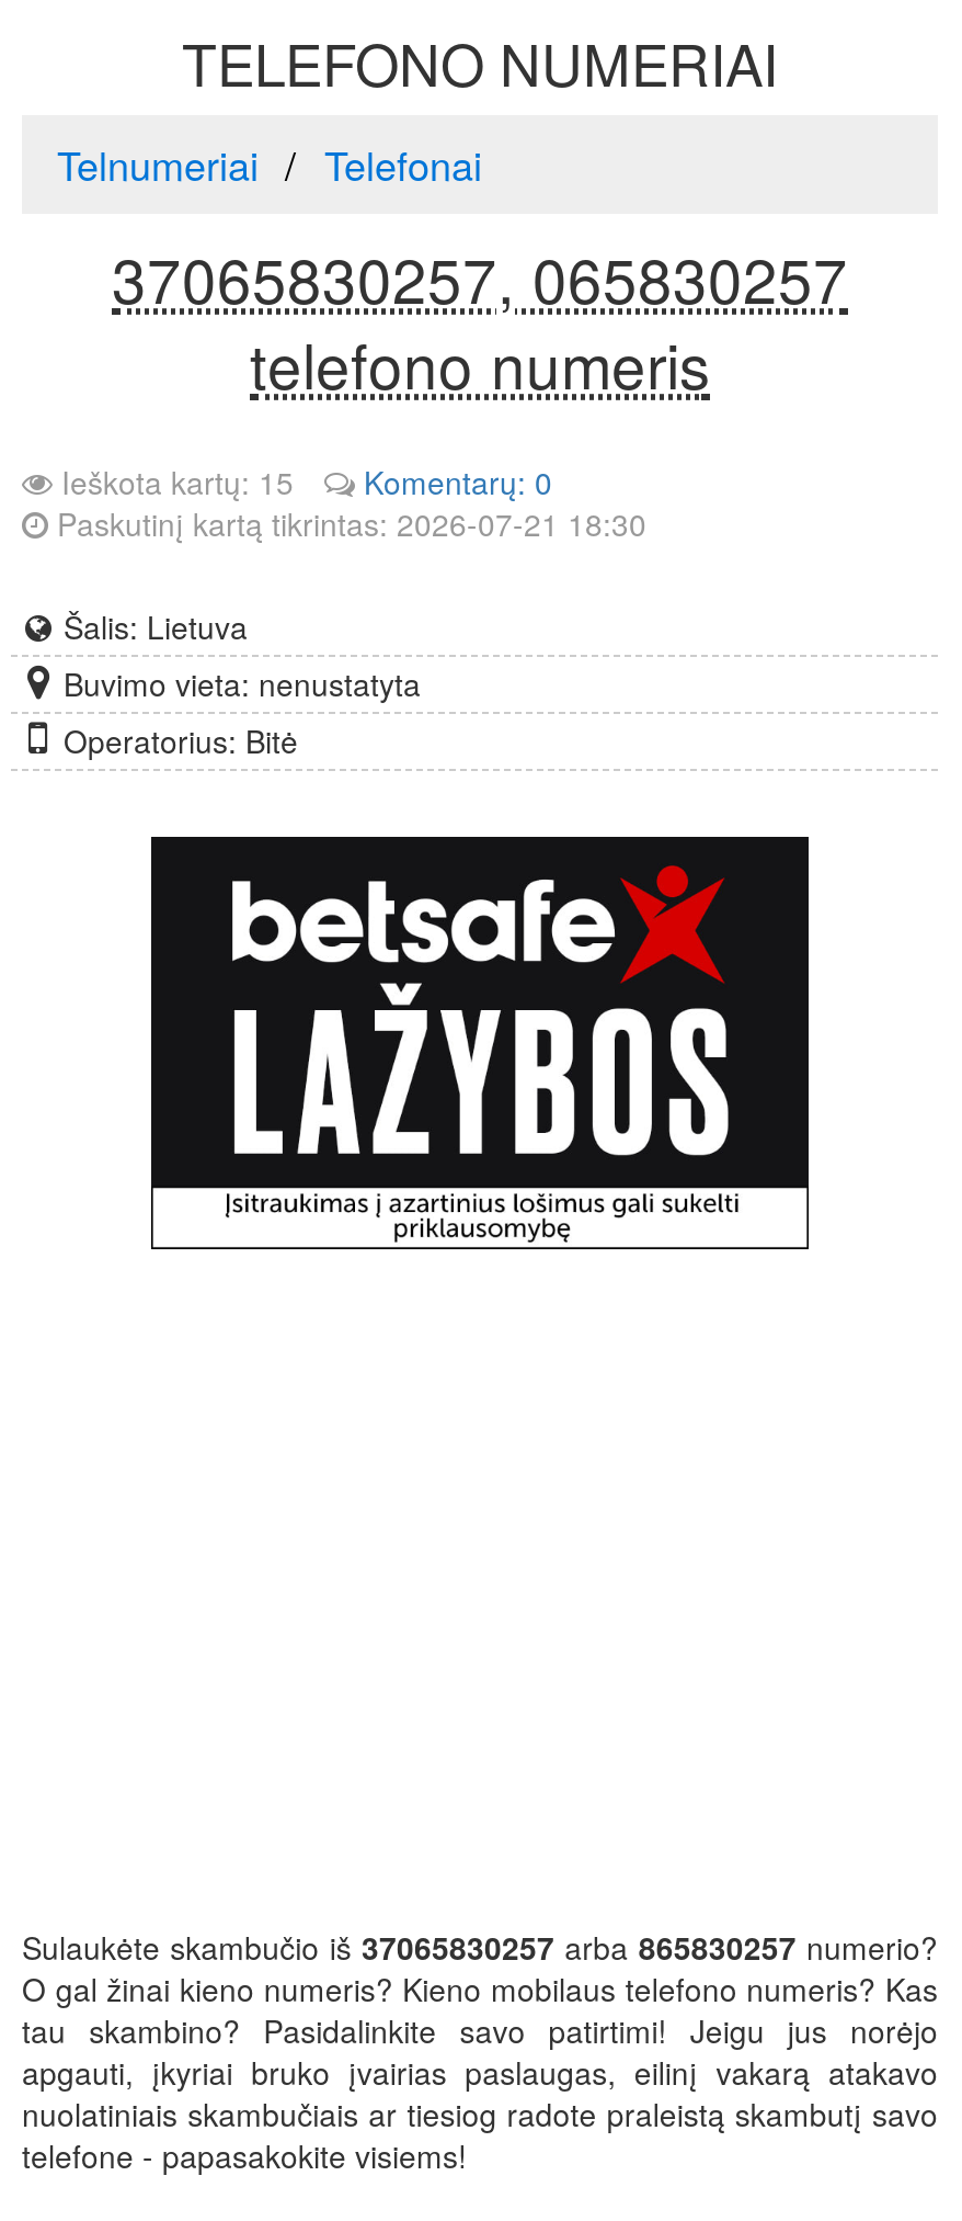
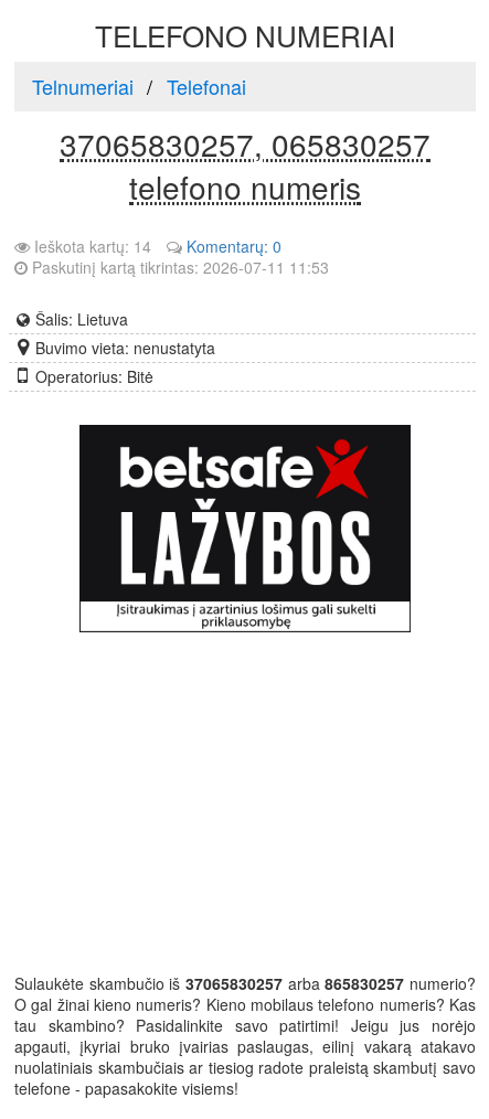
- Ieškota kartų: 15
+ Ieškota kartų: 14

- Paskutinį kartą tikrintas: 2026-07-21 18:30
+ Paskutinį kartą tikrintas: 2026-07-11 11:53
